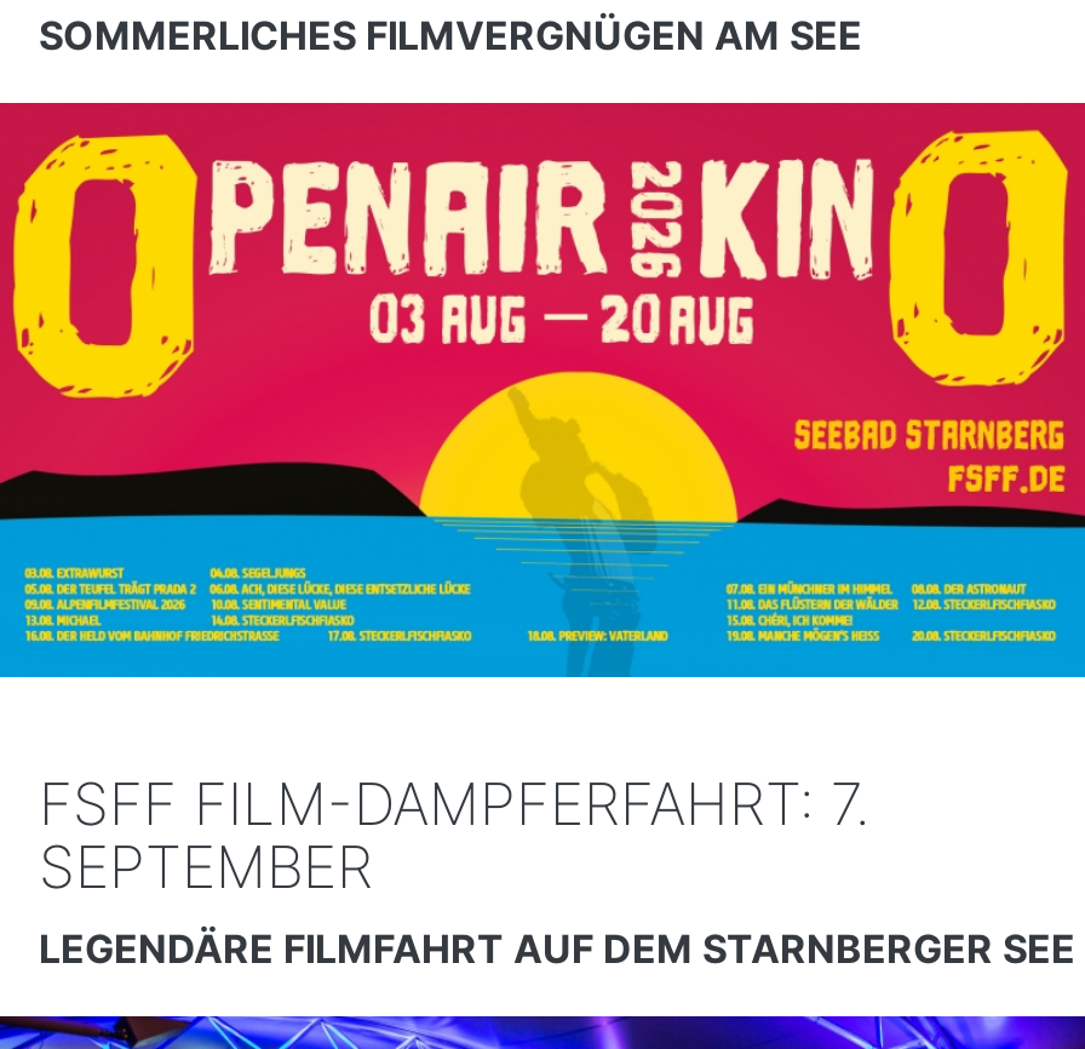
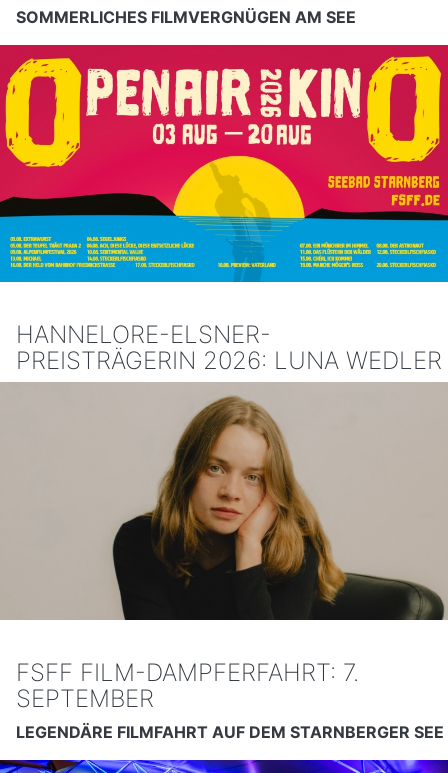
+ [image]

+ HANNELORE-ELSNER-
+ PREISTRÄGERIN 2026: LUNA WEDLER
